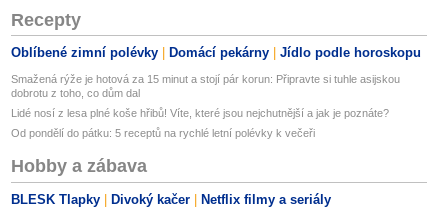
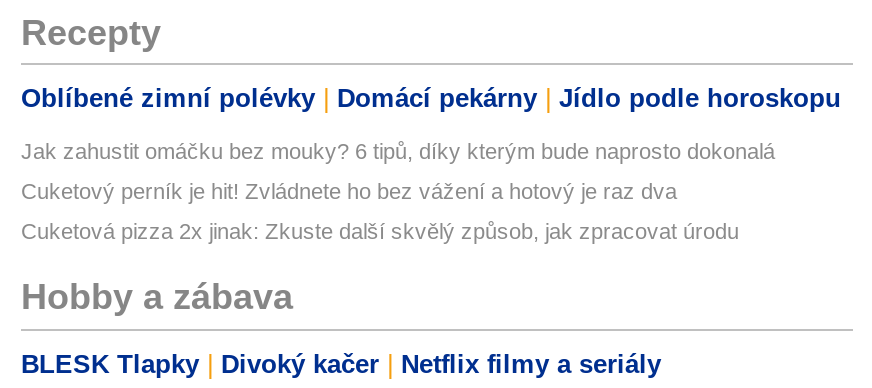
- Smažená rýže je hotová za 15 minut a stojí pár korun: Připravte si tuhle asijskou
- dobrotu z toho, co dům dal
+ Jak zahustit omáčku bez mouky? 6 tipů, díky kterým bude naprosto dokonalá

- Lidé nosí z lesa plné koše hřibů! Víte, které jsou nejchutnější a jak je poznáte?
+ Cuketový perník je hit! Zvládnete ho bez vážení a hotový je raz dva

- Od pondělí do pátku: 5 receptů na rychlé letní polévky k večeři
+ Cuketová pizza 2x jinak: Zkuste další skvělý způsob, jak zpracovat úrodu
